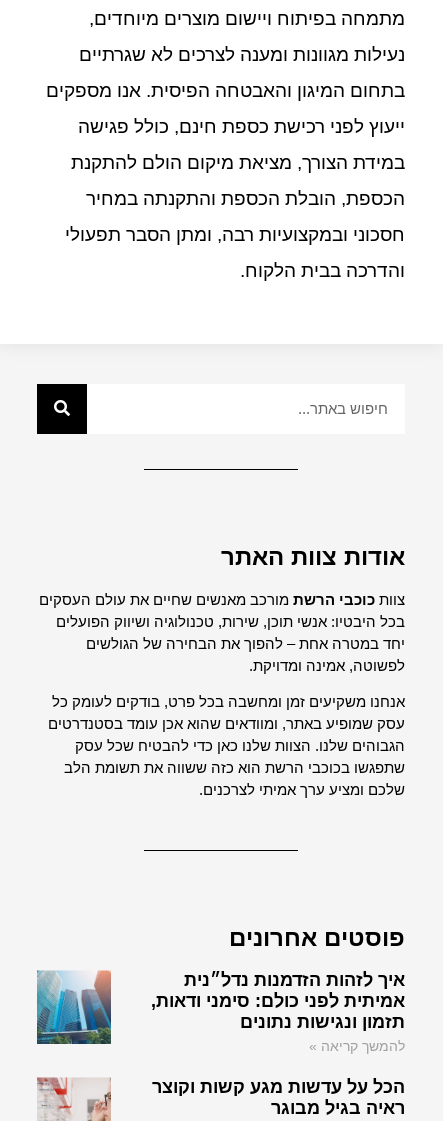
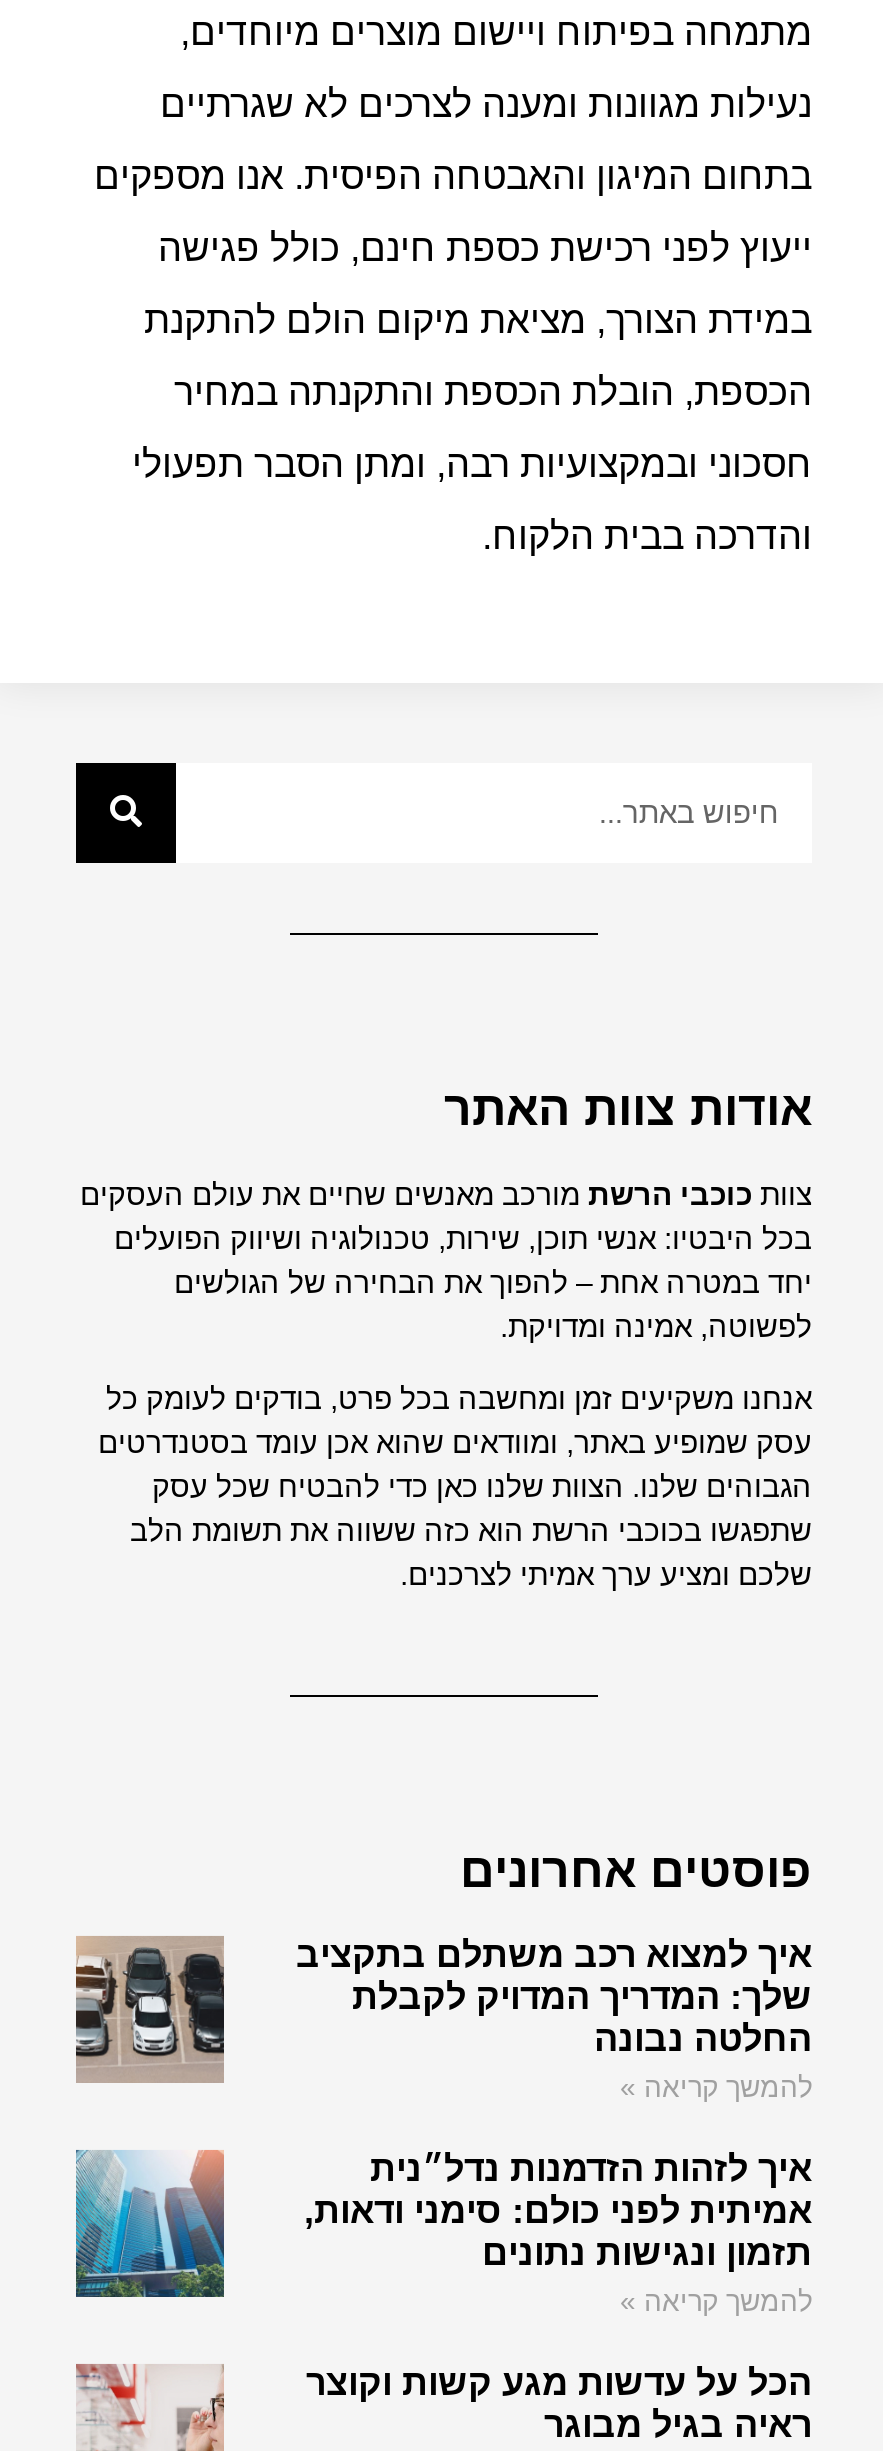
+ [image]
+ איך למצוא רכב משתלם בתקציב
+ שלך: המדריך המדויק לקבלת
+ החלטה נבונה
+ להמשך קריאה »
